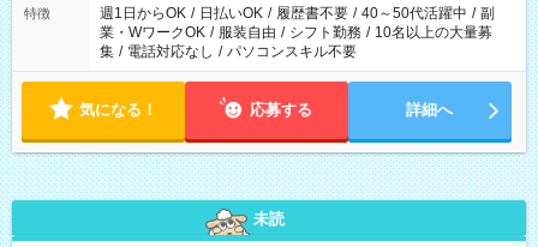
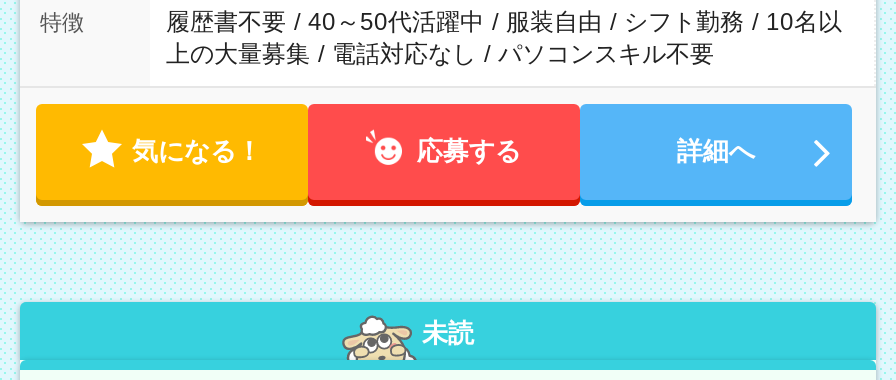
- 週1日からOK / 日払いOK / 履歴書不要 / 40～50代活躍中 / 副
- 業・WワークOK / 服装自由 / シフト勤務 / 10名以上の大量募
- 集 / 電話対応なし / パソコンスキル不要
+ 履歴書不要 / 40～50代活躍中 / 服装自由 / シフト勤務 / 10名以
+ 上の大量募集 / 電話対応なし / パソコンスキル不要
